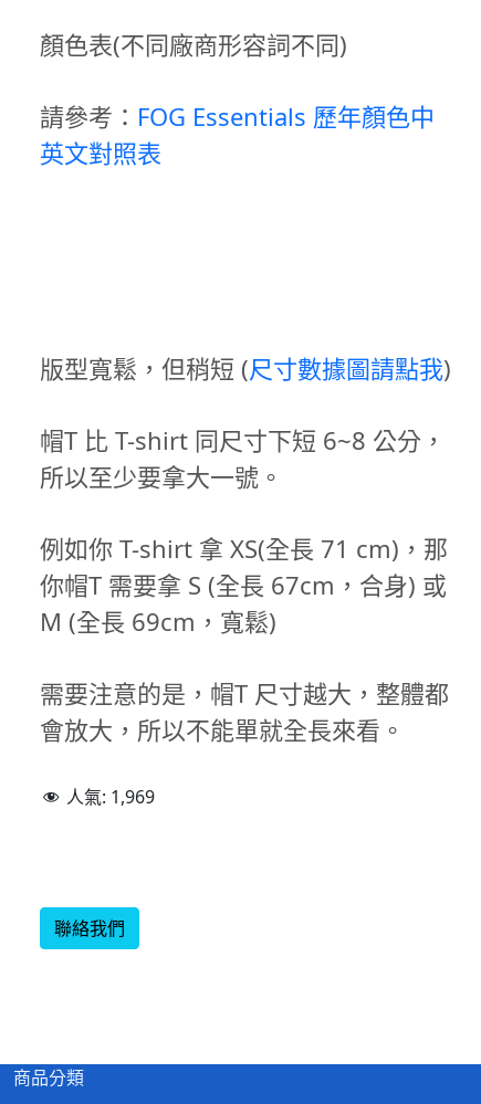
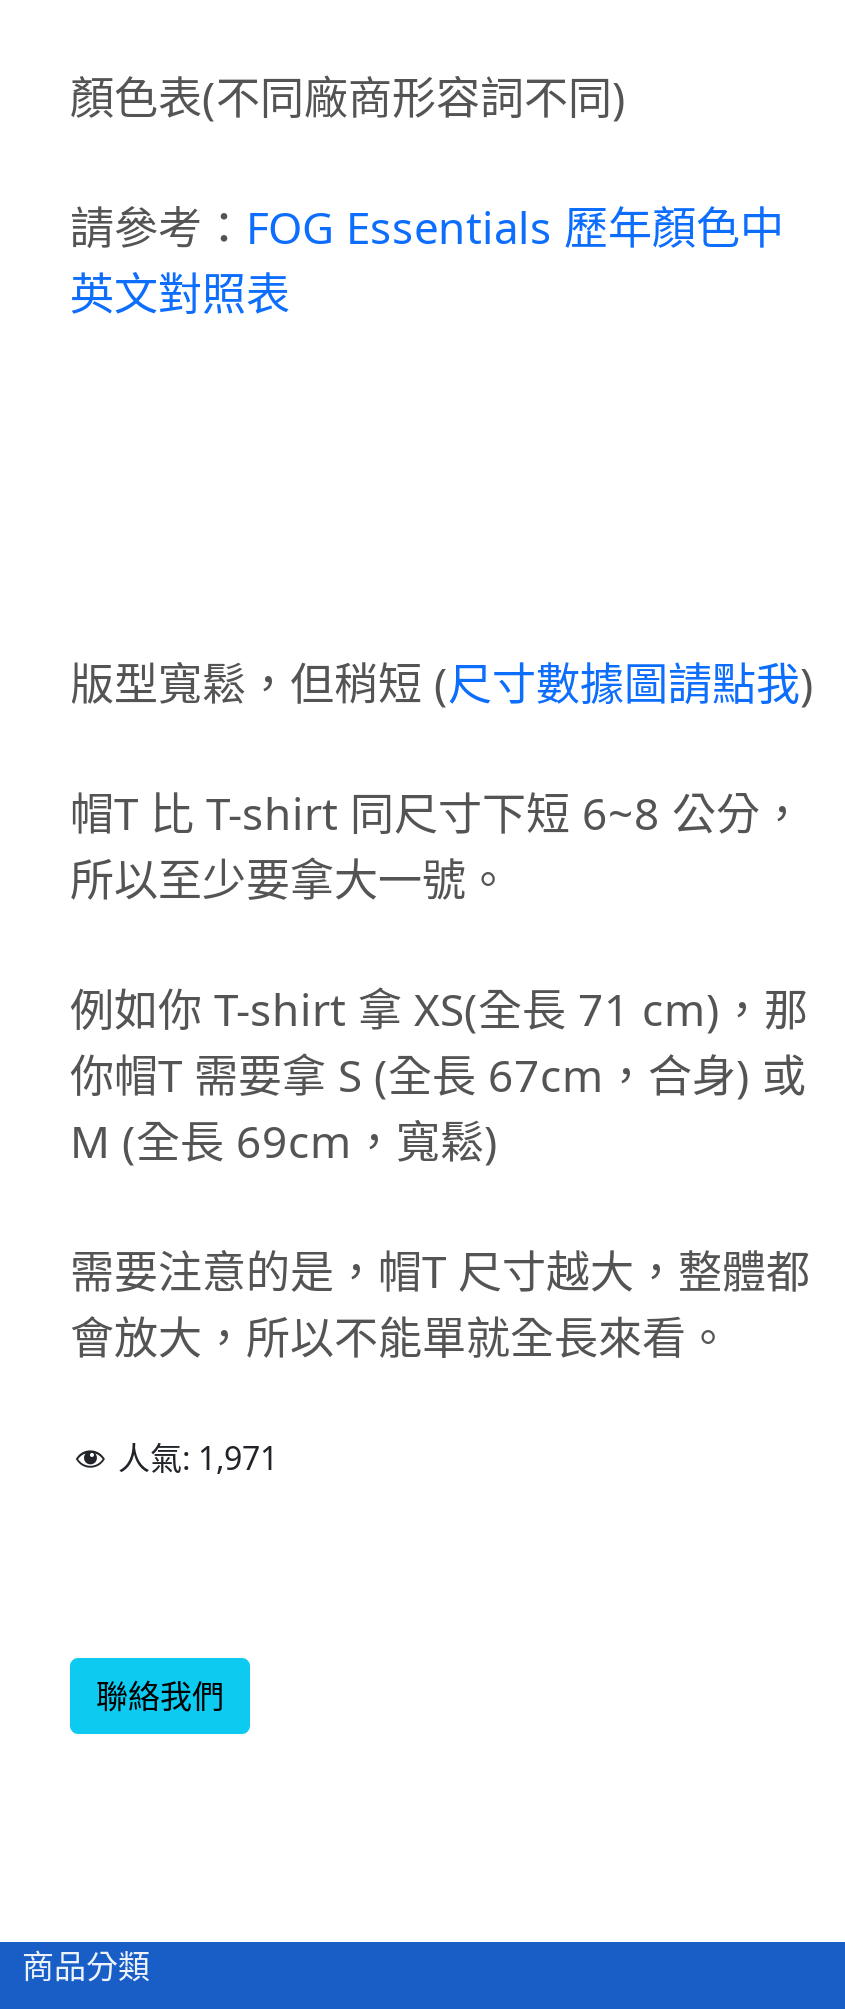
- 人氣: 1,969
+ 人氣: 1,971
